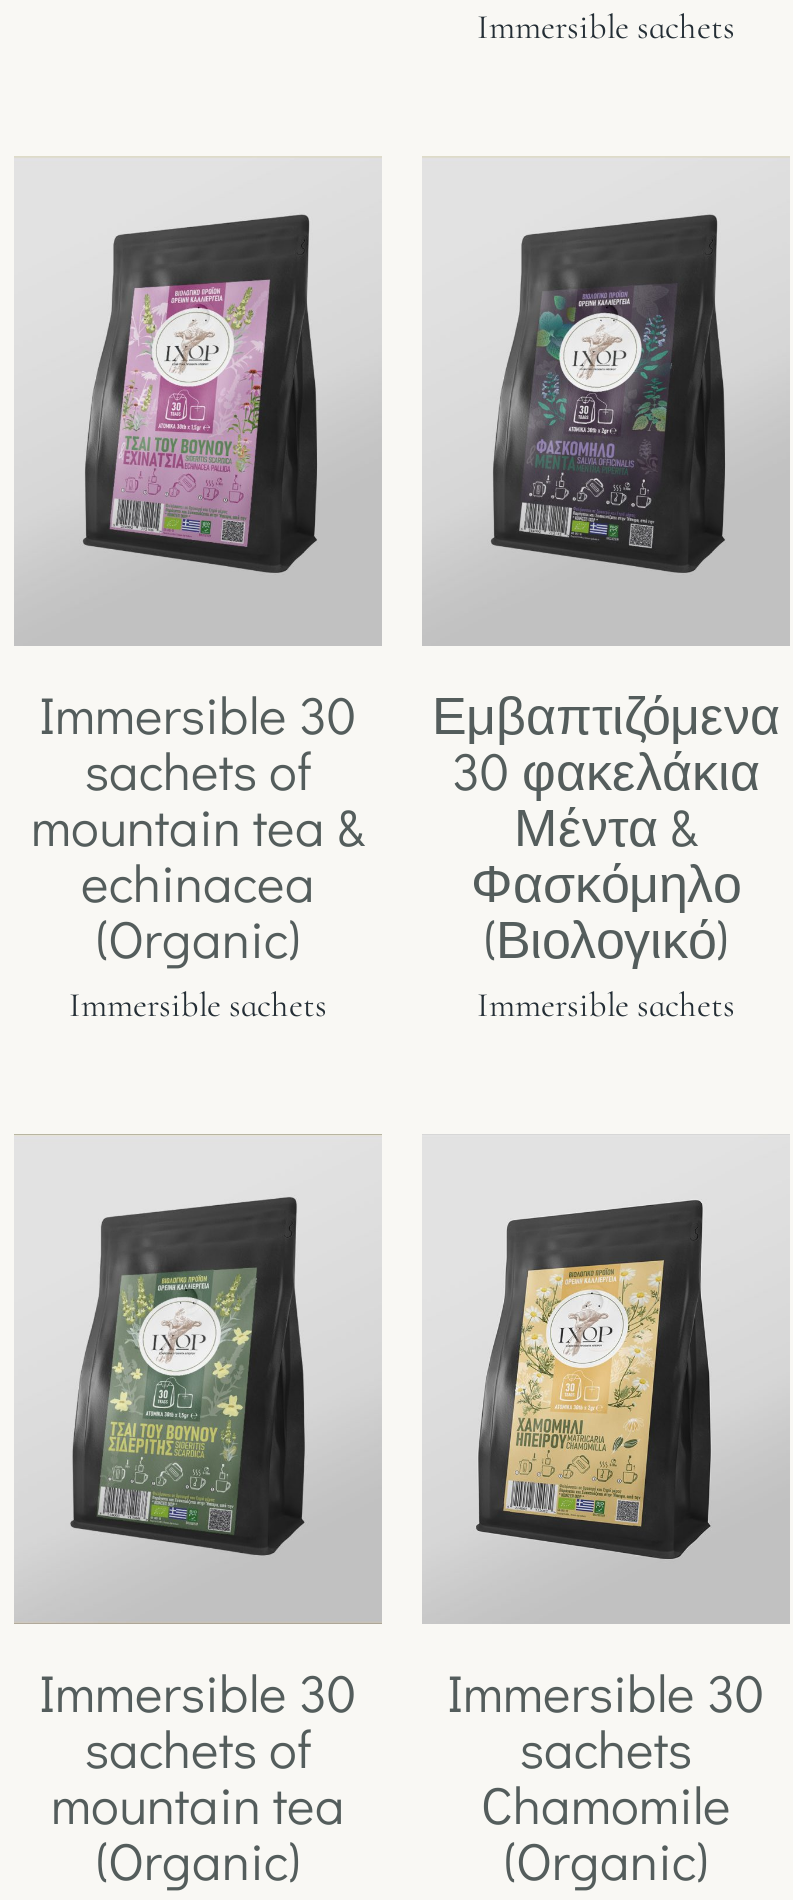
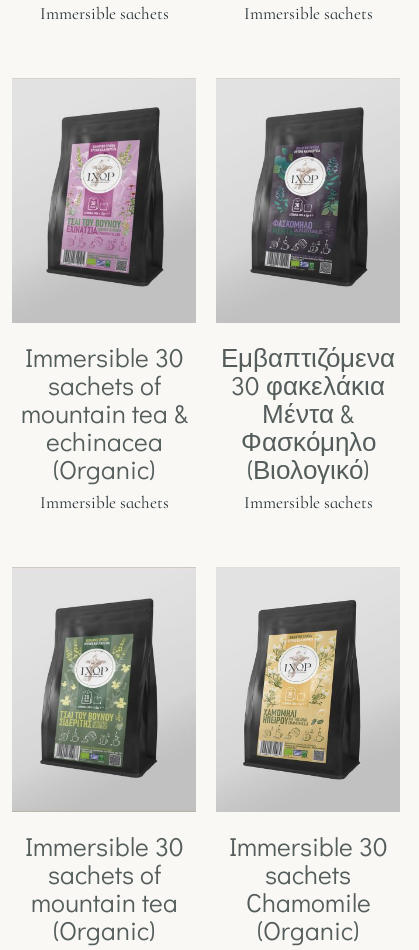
+ Immersible sachets
